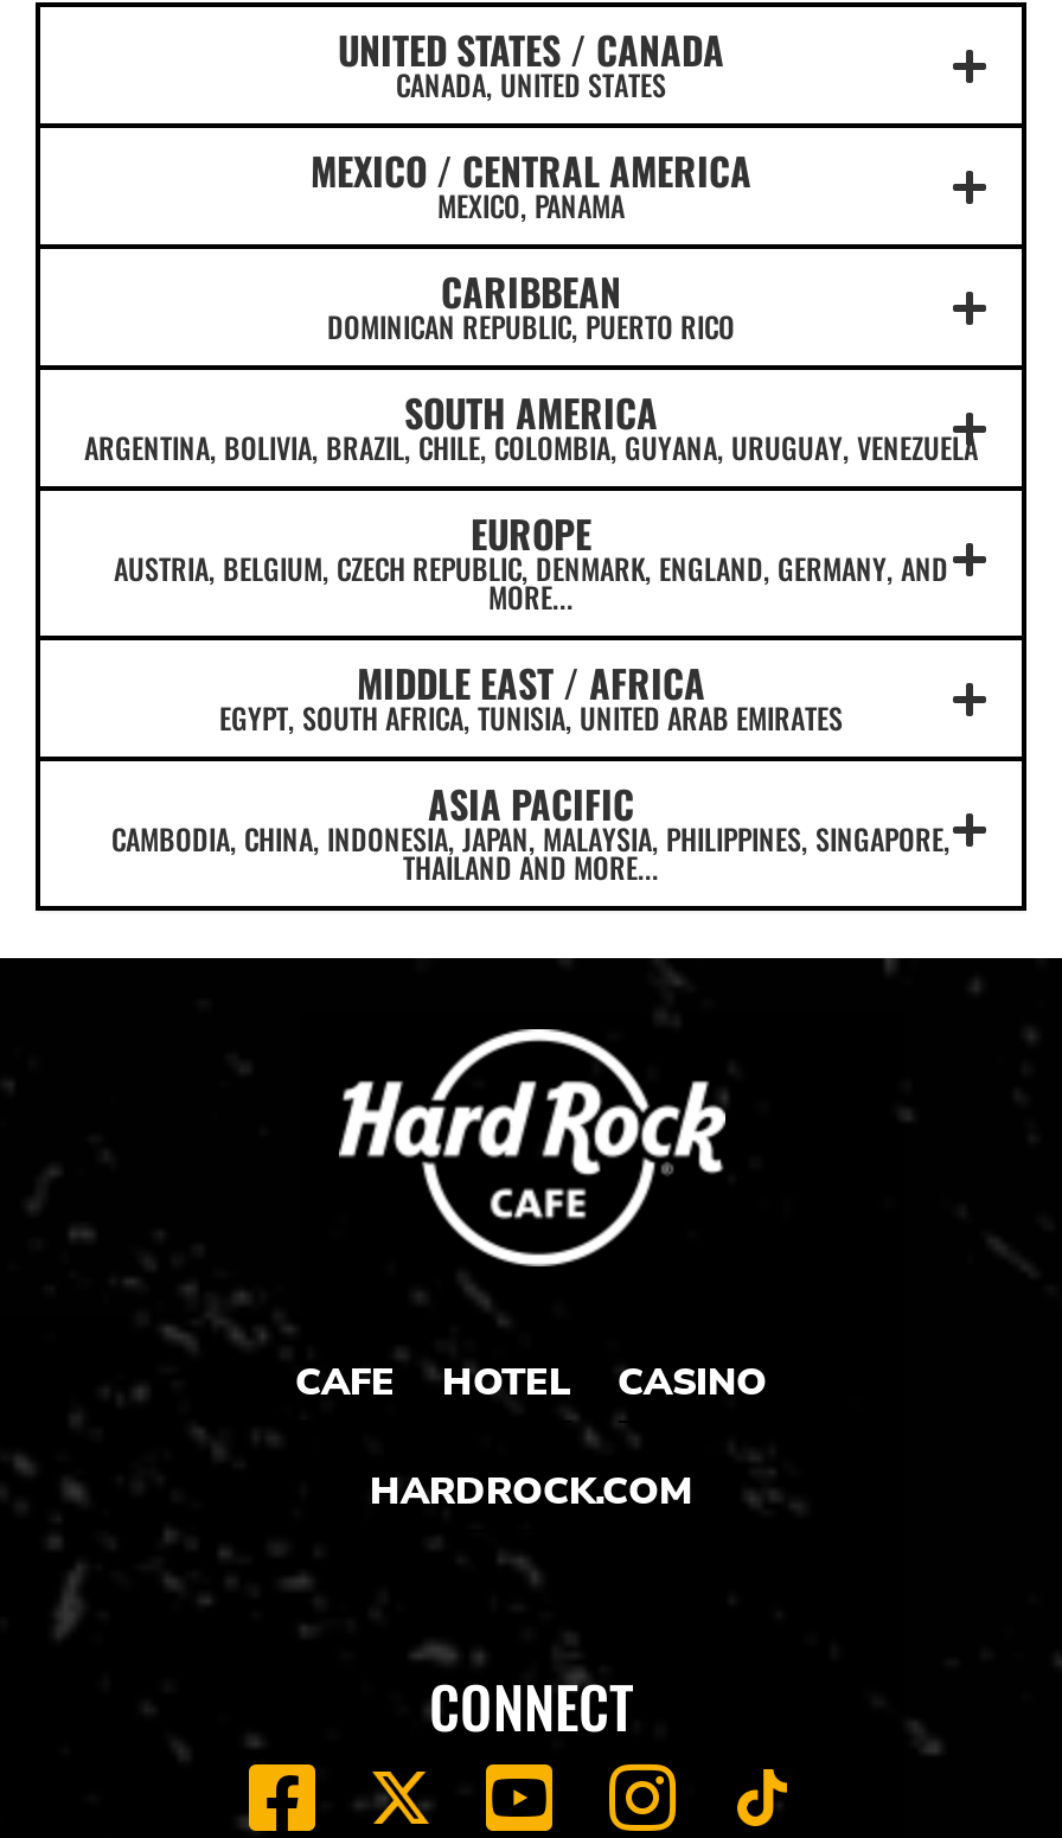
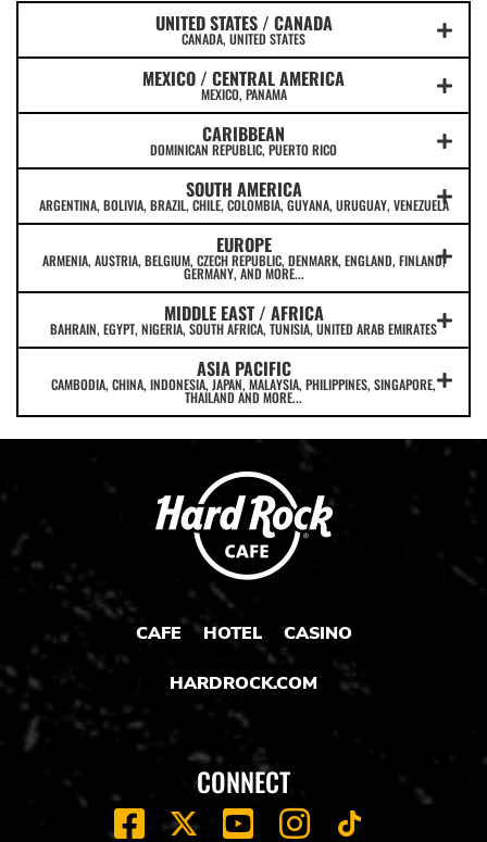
- AUSTRIA, BELGIUM, CZECH REPUBLIC, DENMARK, ENGLAND, GERMANY, AND
- MORE...
+ ARMENIA, AUSTRIA, BELGIUM, CZECH REPUBLIC, DENMARK, ENGLAND, FINLAND,
+ GERMANY, AND MORE...

- EGYPT, SOUTH AFRICA, TUNISIA, UNITED ARAB EMIRATES
+ BAHRAIN, EGYPT, NIGERIA, SOUTH AFRICA, TUNISIA, UNITED ARAB EMIRATES
